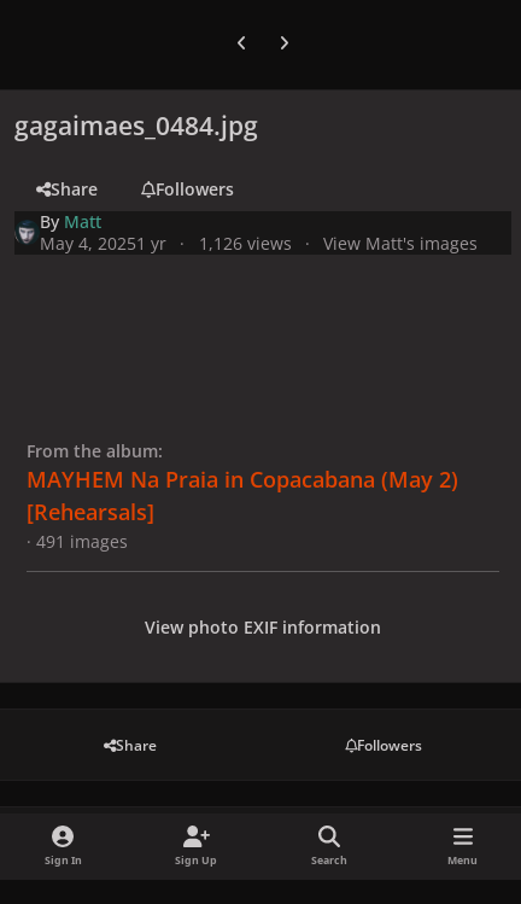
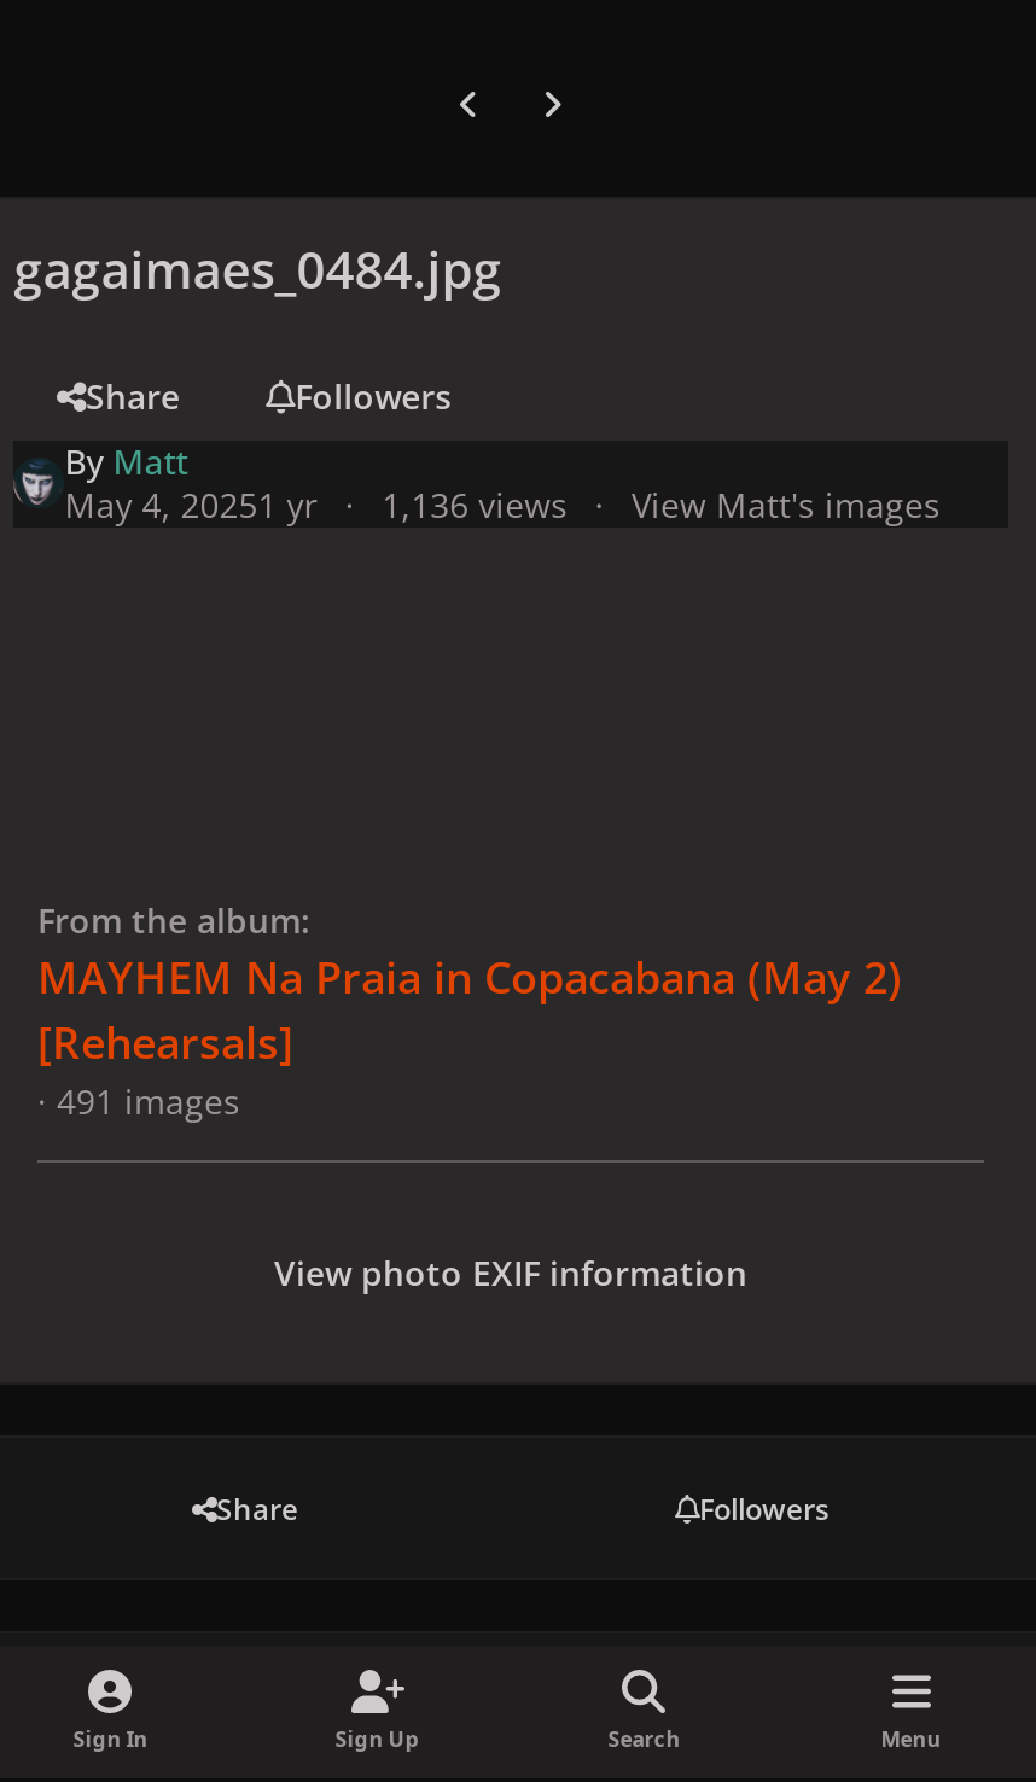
- May 4, 20251 yr 1,126 views View Matt's images
+ May 4, 20251 yr 1,136 views View Matt's images
